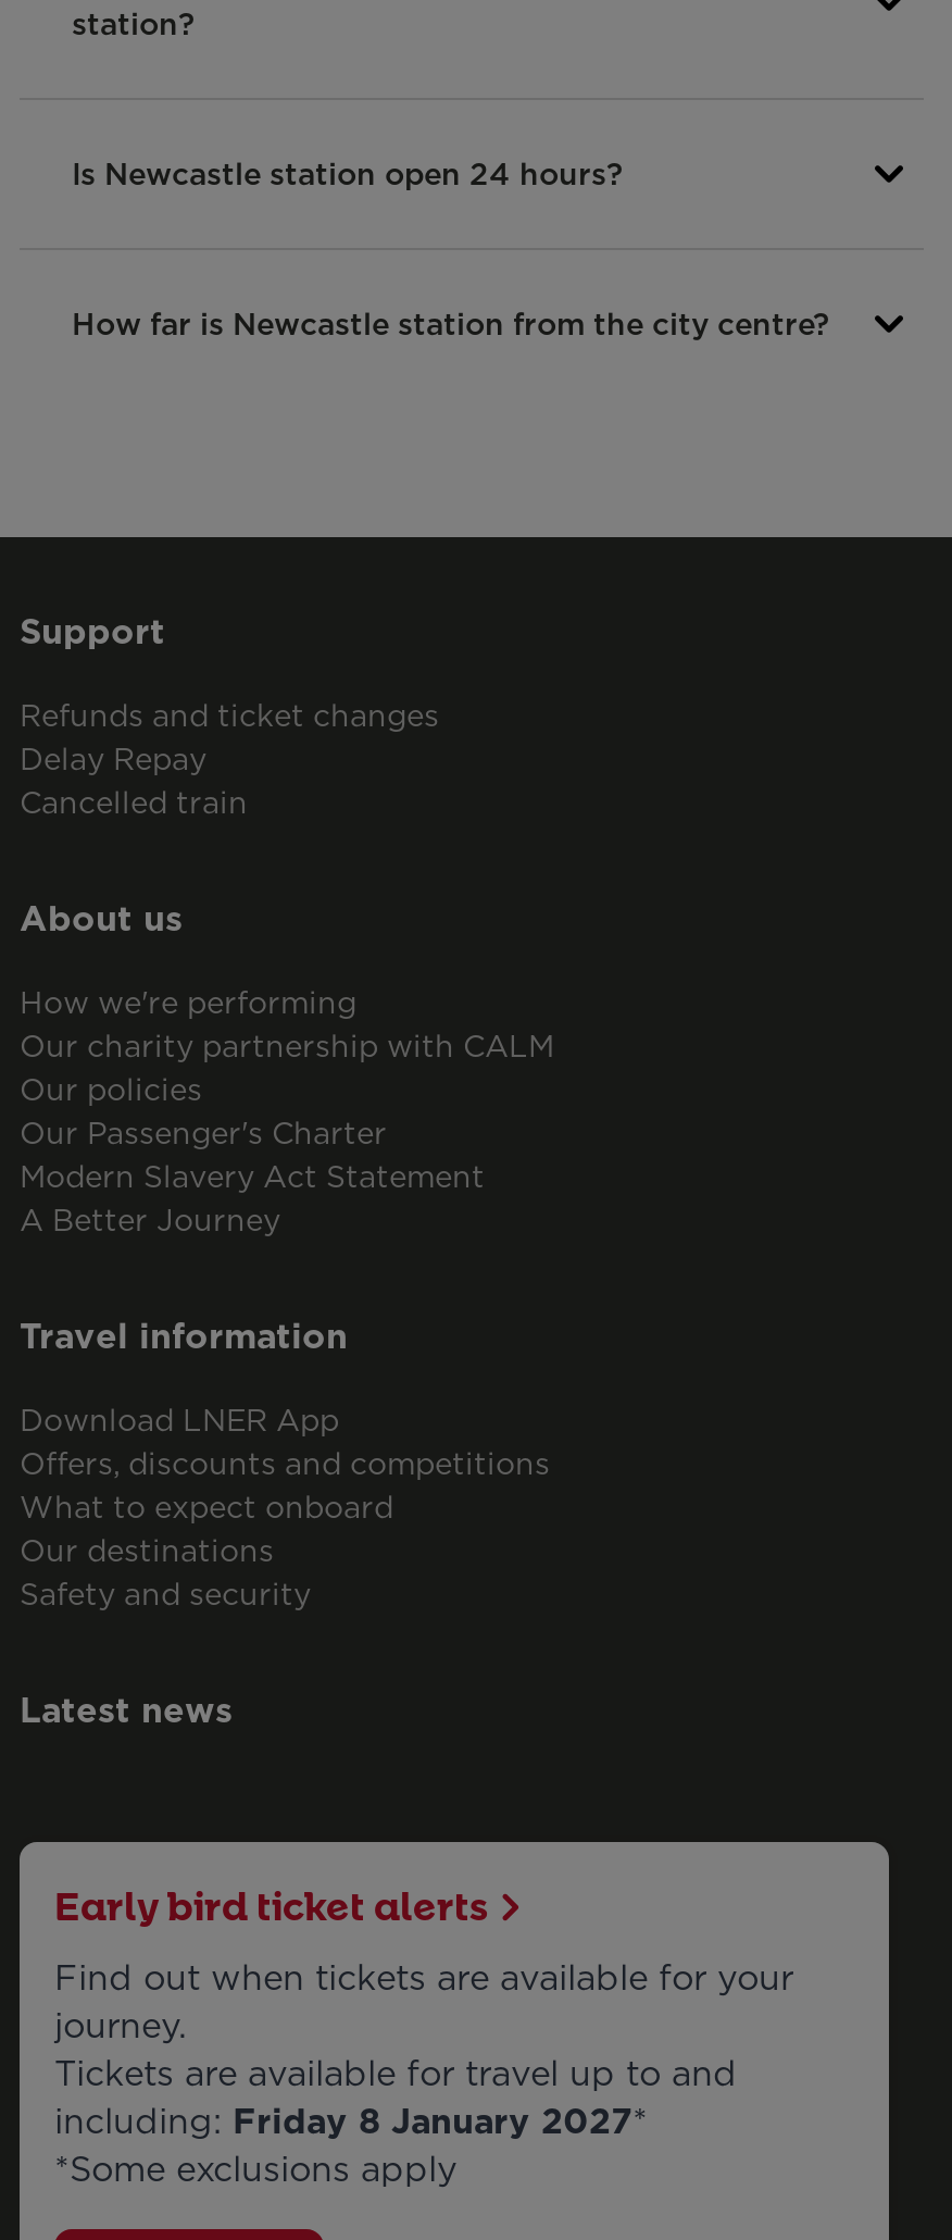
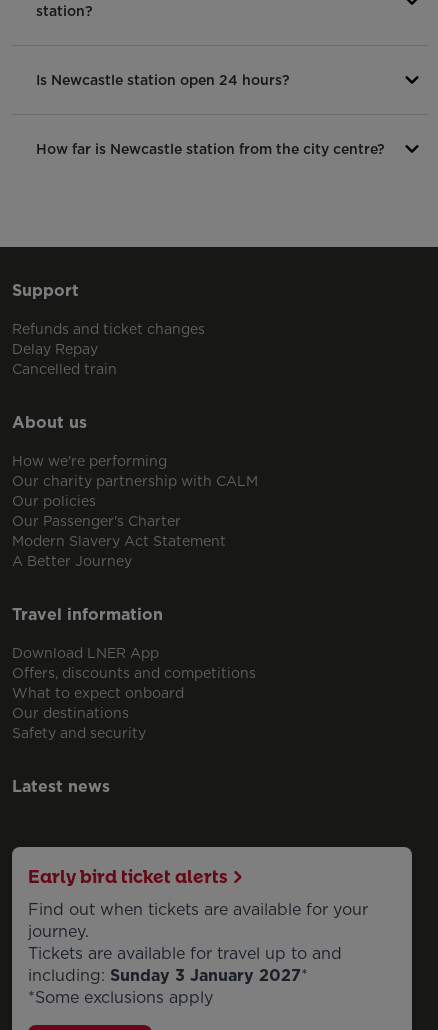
- including: Friday 8 January 2027*
+ including: Sunday 3 January 2027*
